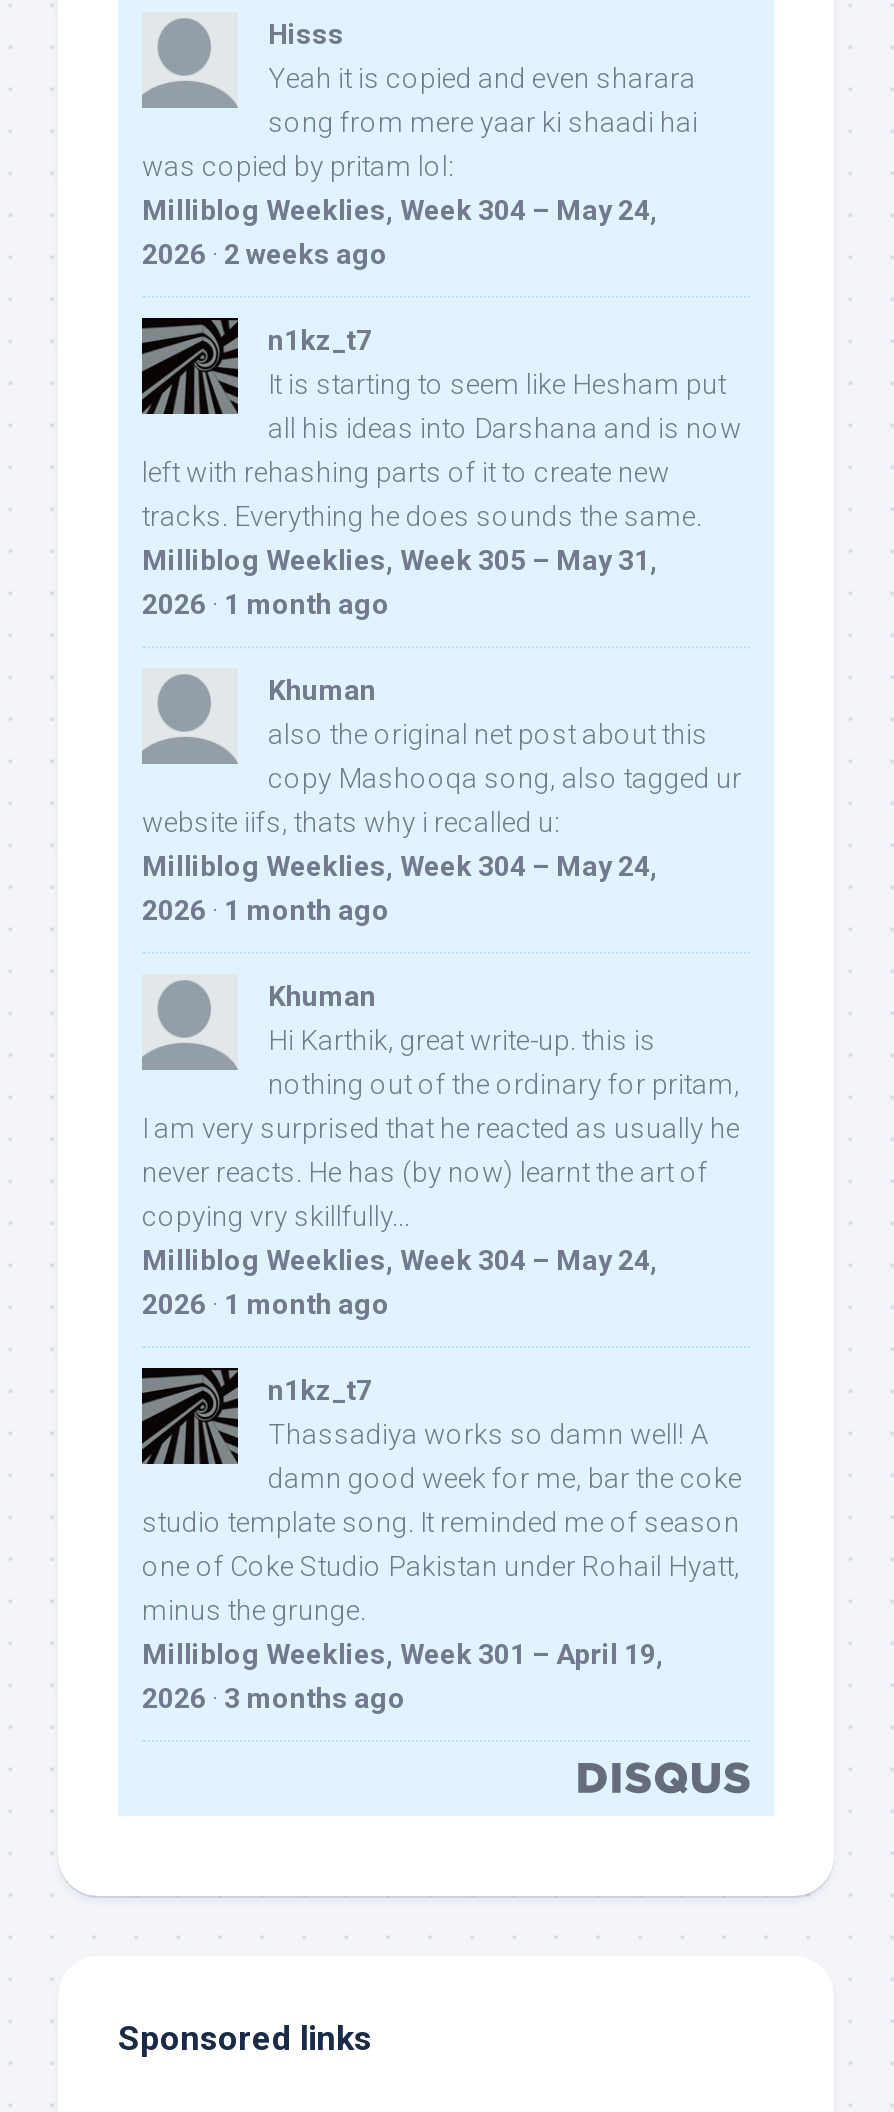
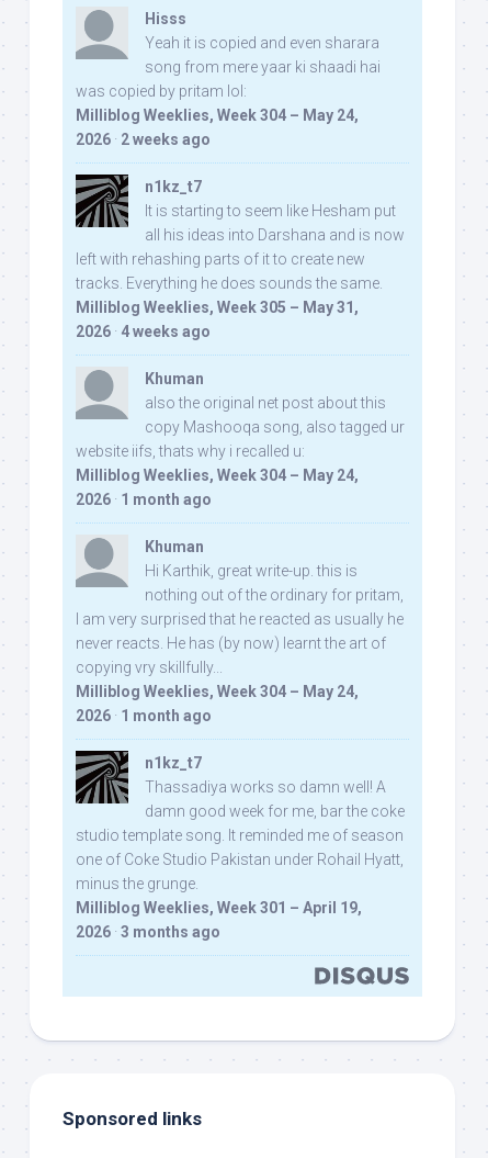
- 2026 · 1 month ago
+ 2026 · 4 weeks ago
